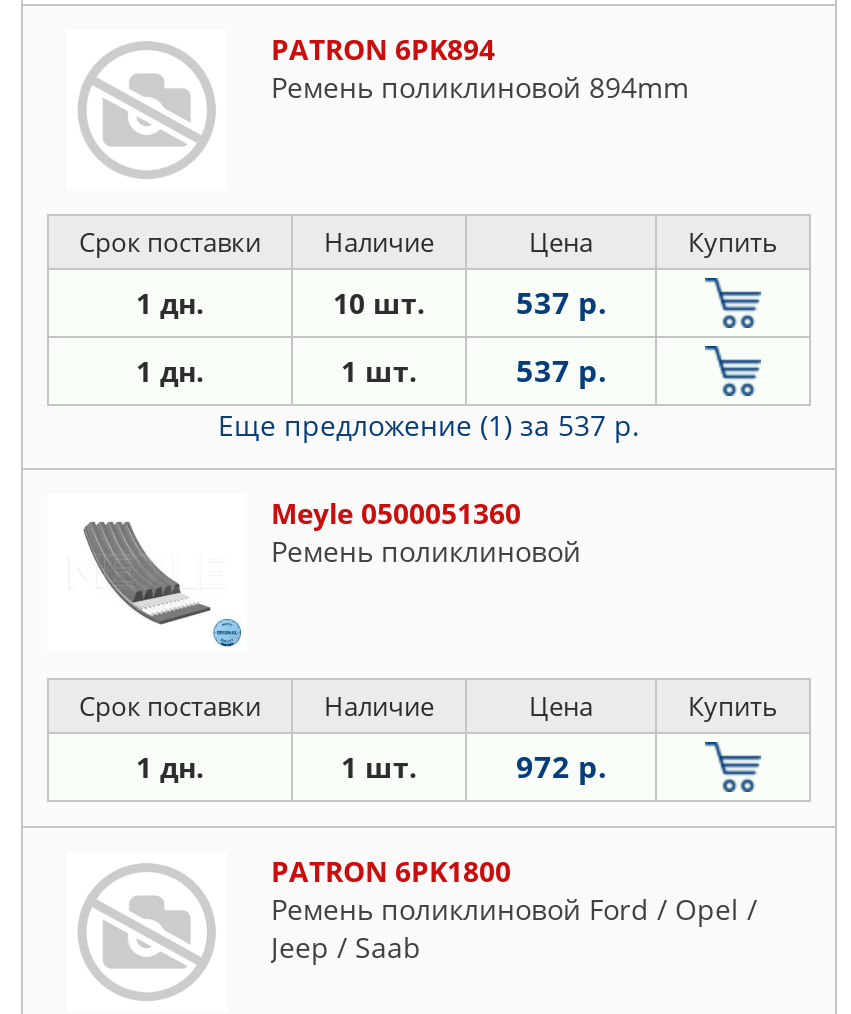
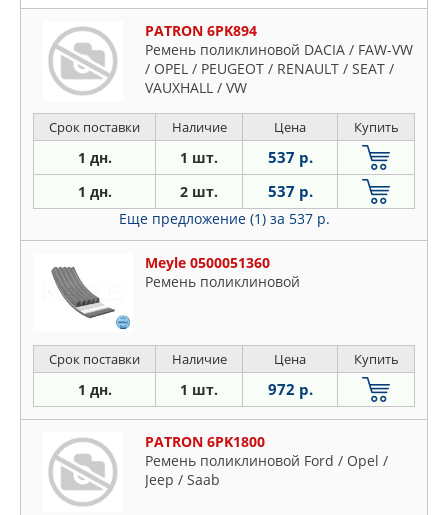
- Ремень поликлиновой 894mm
+ Ремень поликлиновой DACIA / FAW-VW
+ / OPEL / PEUGEOT / RENAULT / SEAT /
+ VAUXHALL / VW

- 10 шт.
+ 1 шт.

- 1 шт.
+ 2 шт.
